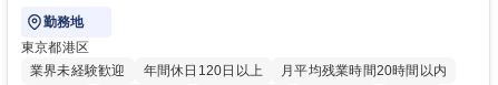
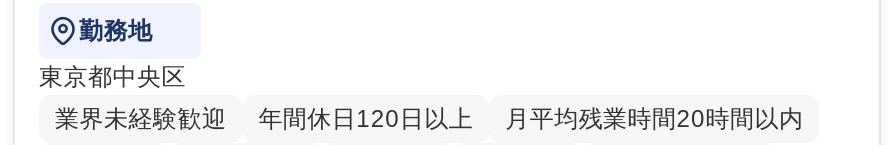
- 東京都港区
+ 東京都中央区
